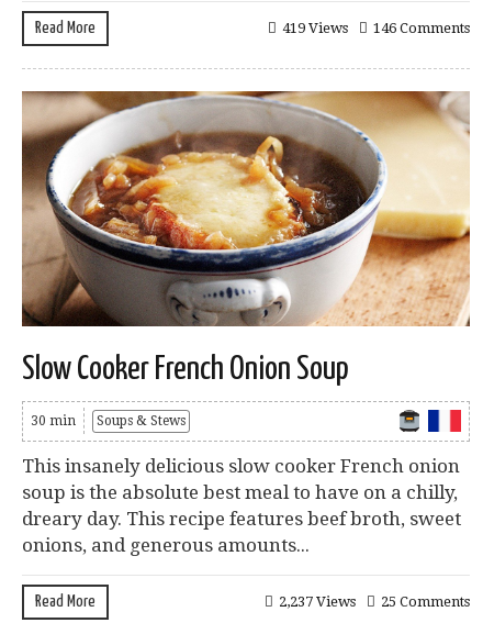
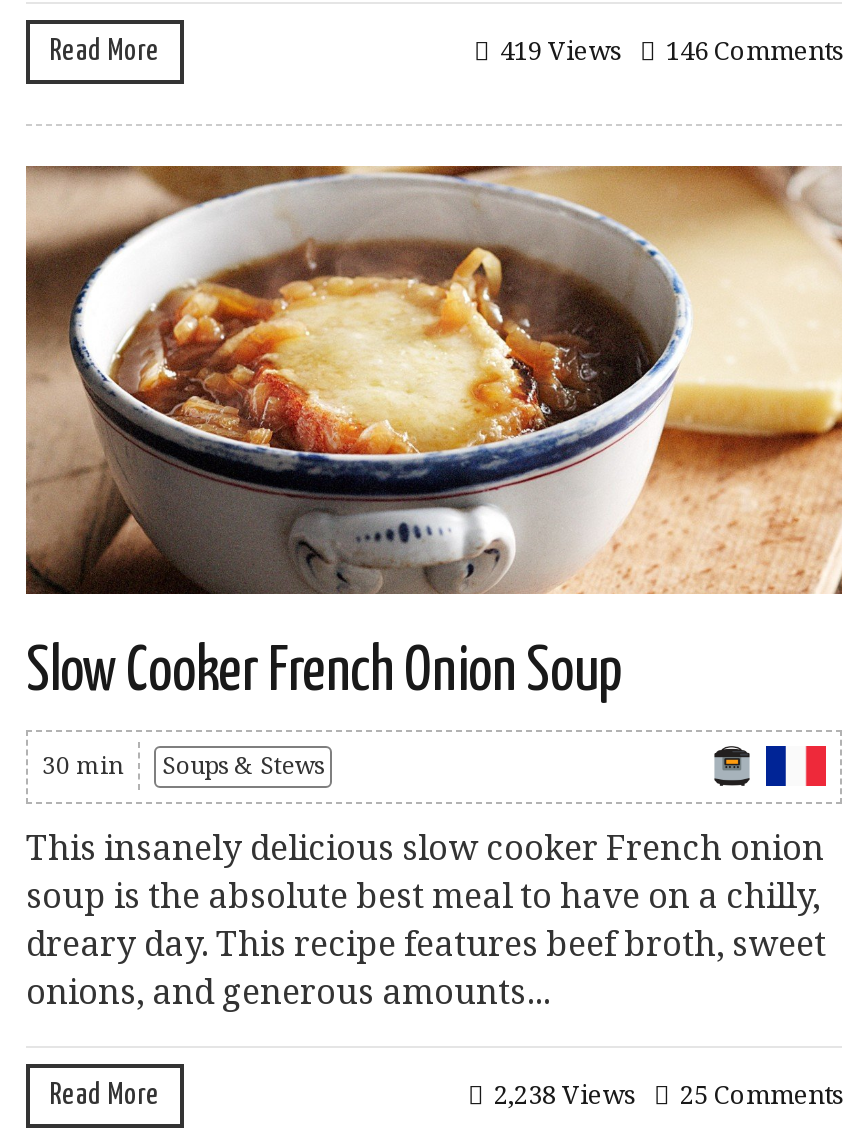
- 2,237 Views 25 Comments
+ 2,238 Views 25 Comments
